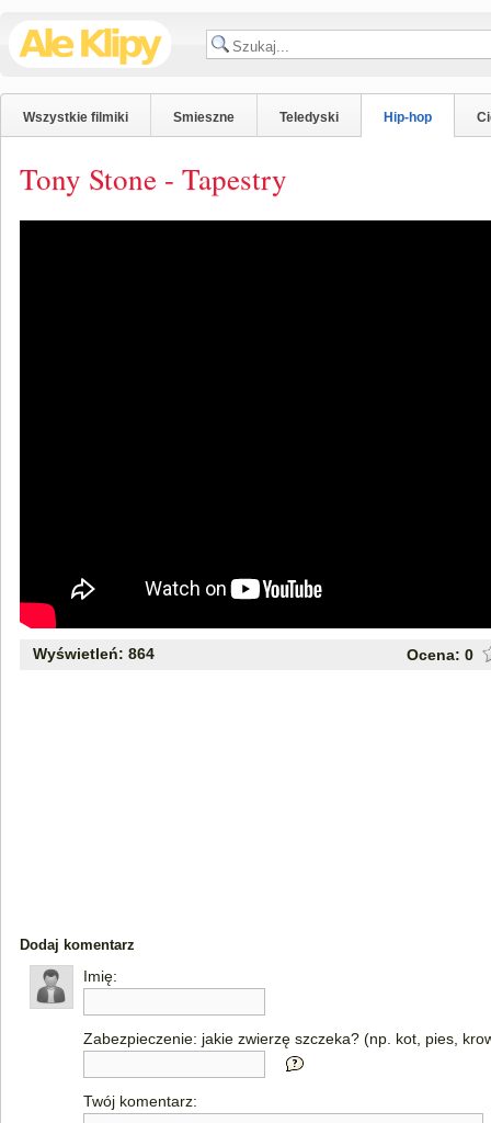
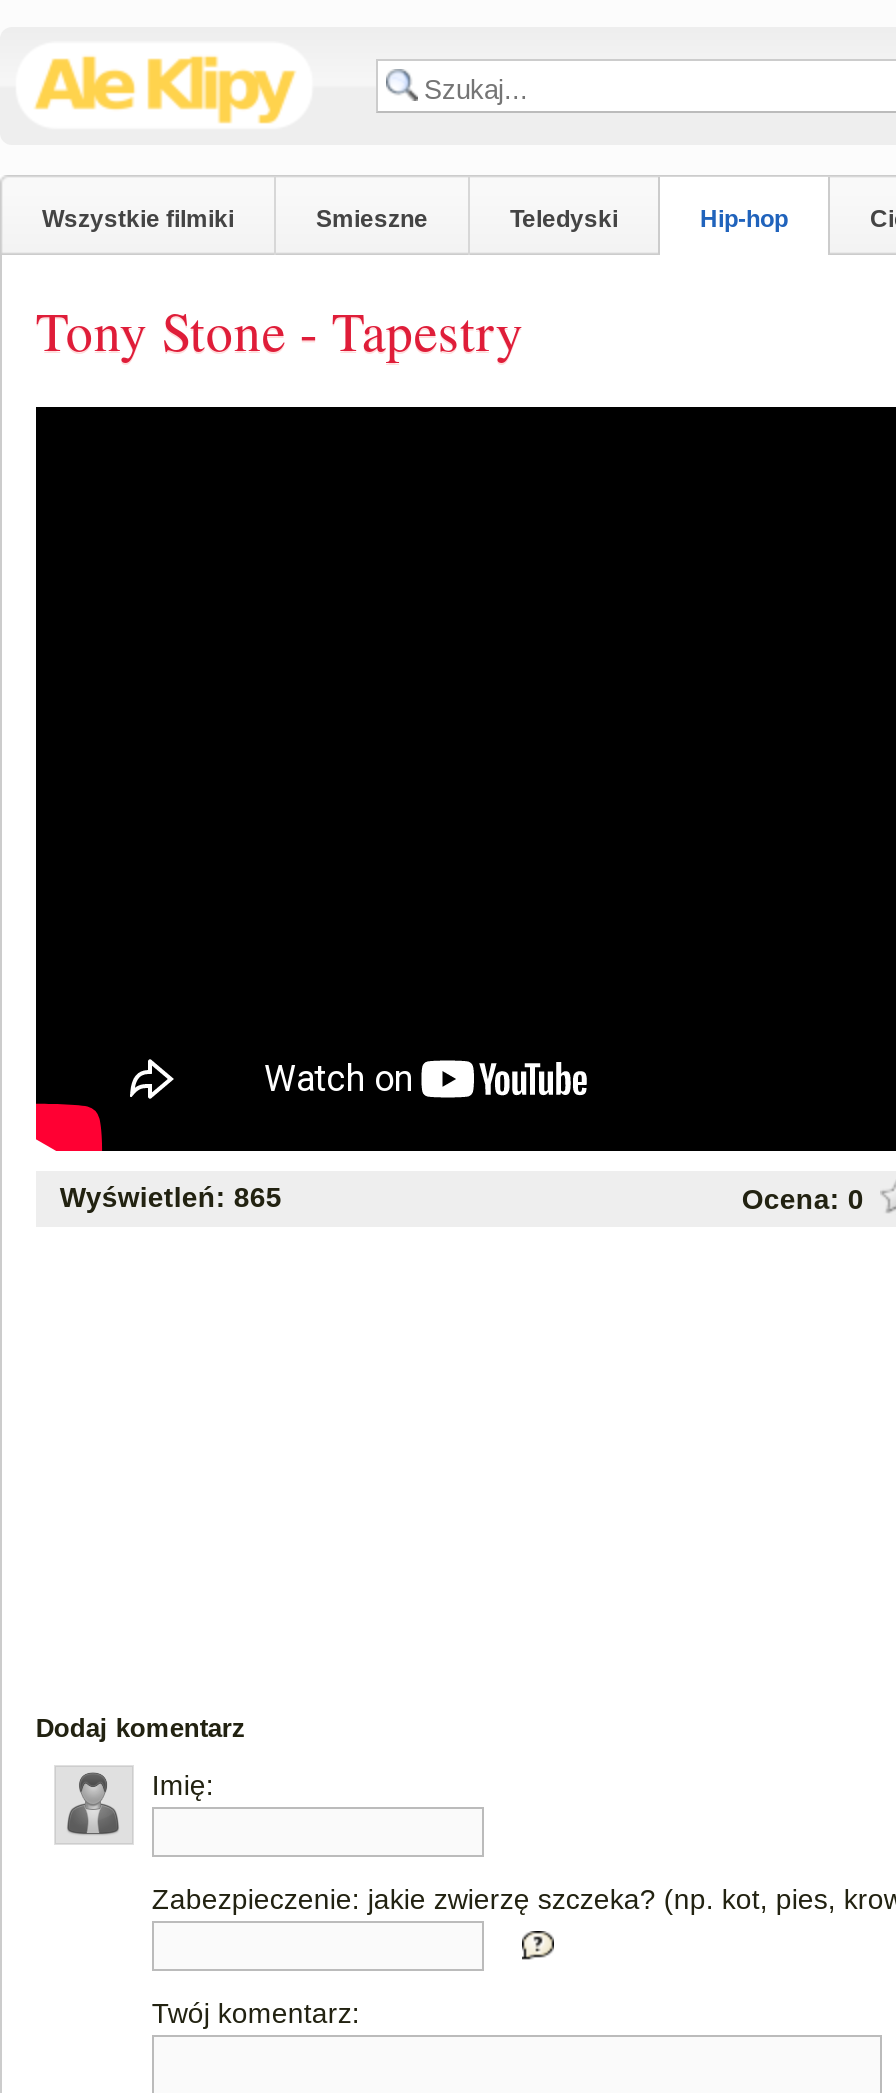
- Wyświetleń: 864
+ Wyświetleń: 865
